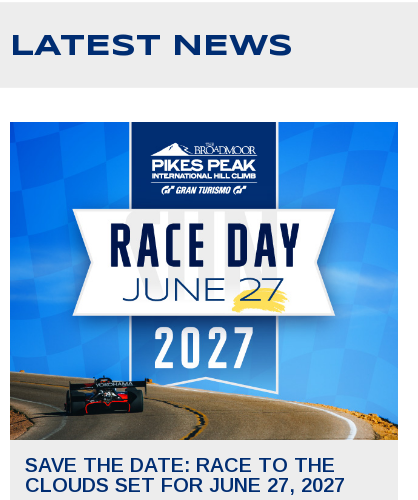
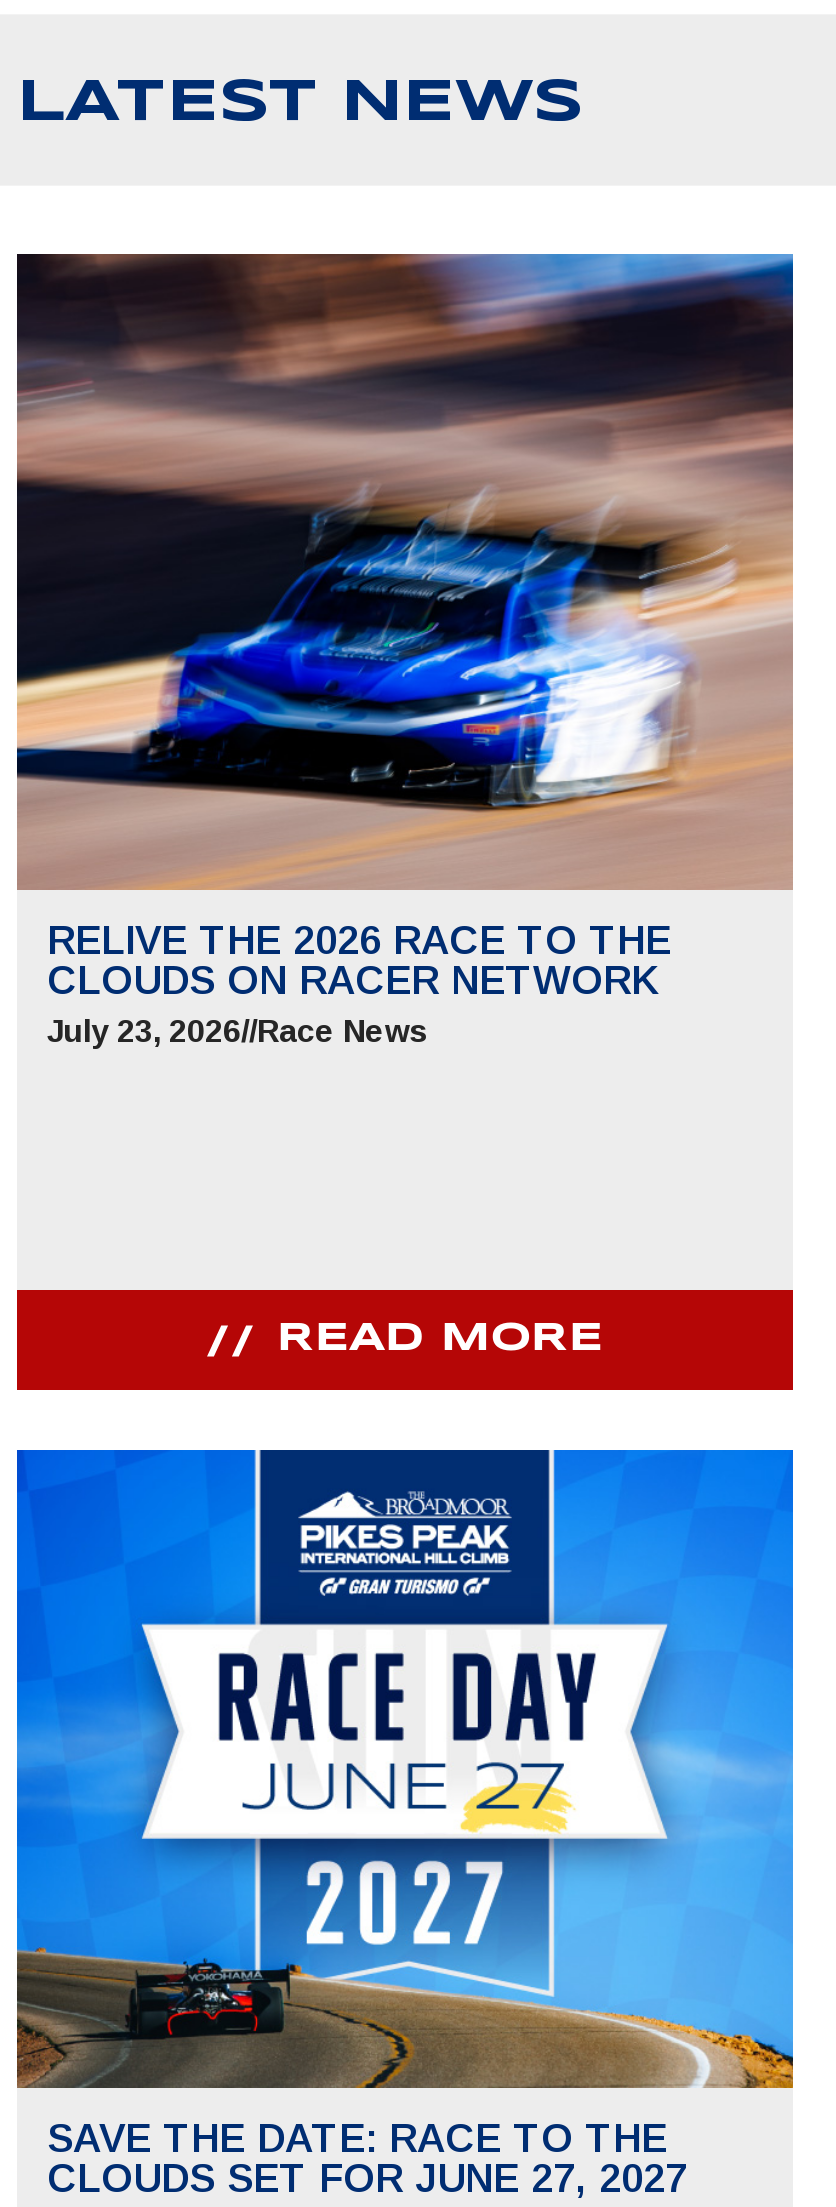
+ [image]
+ RELIVE THE 2026 RACE TO THE
+ CLOUDS ON RACER NETWORK
+ July 23, 2026//Race News

+ READ MORE
